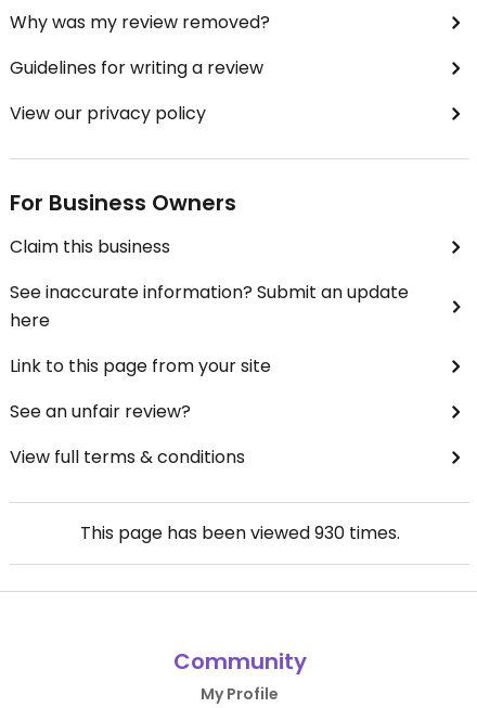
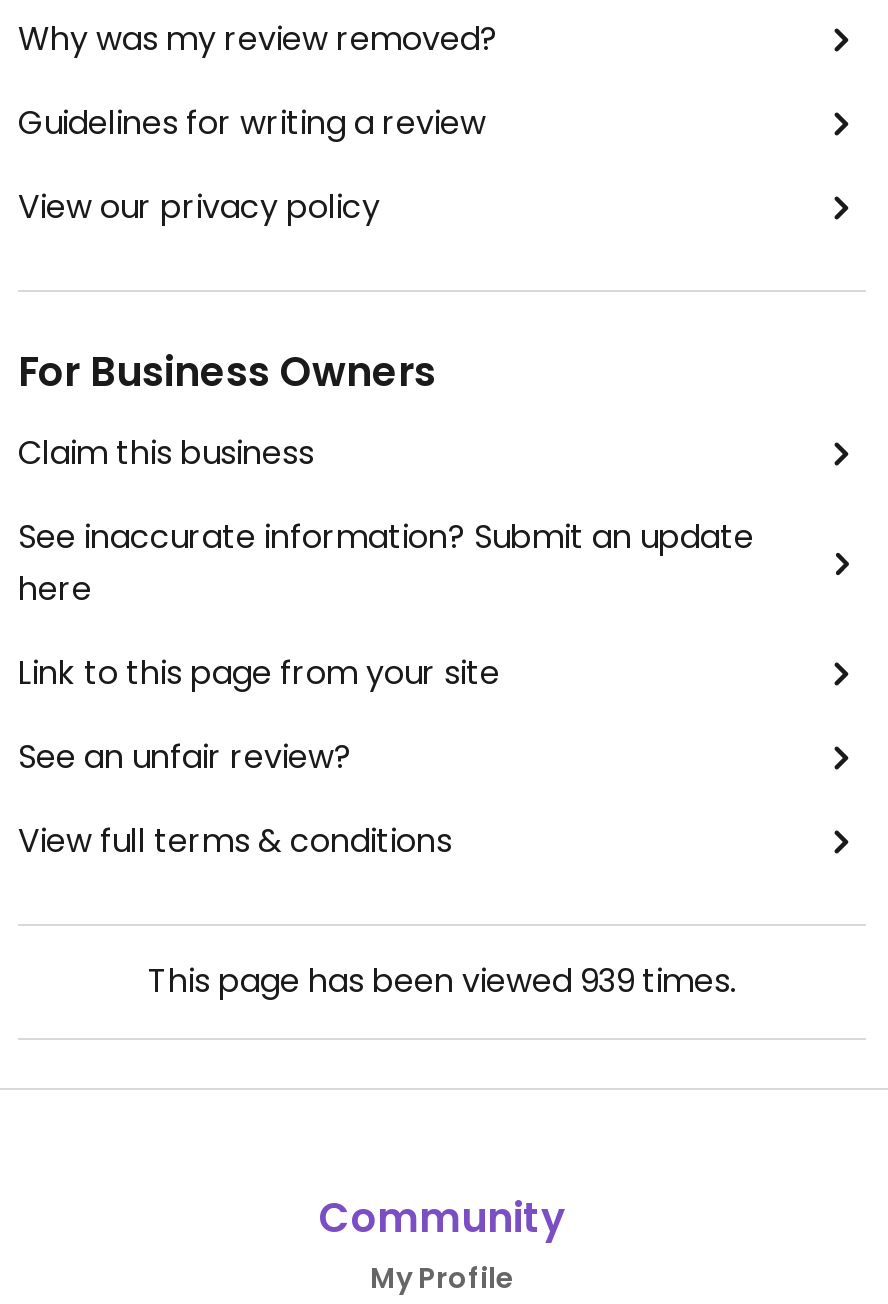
- This page has been viewed 930 times.
+ This page has been viewed 939 times.
